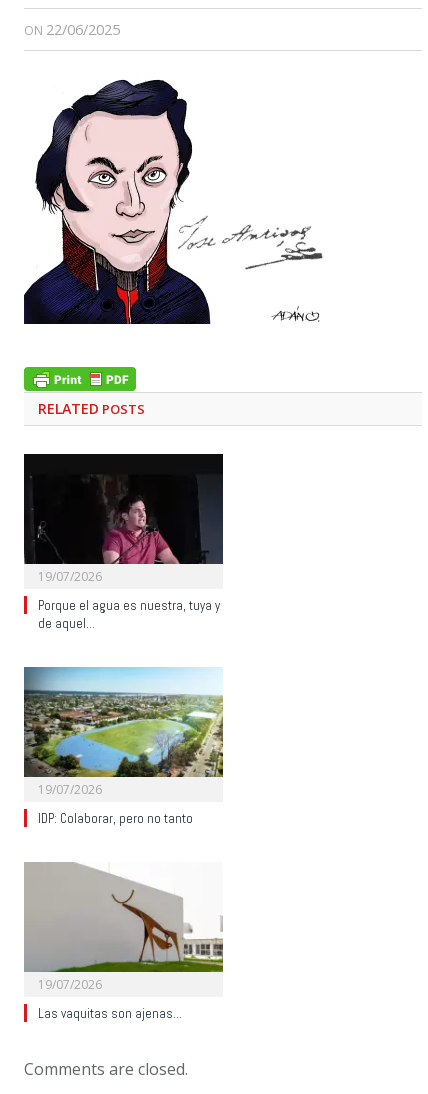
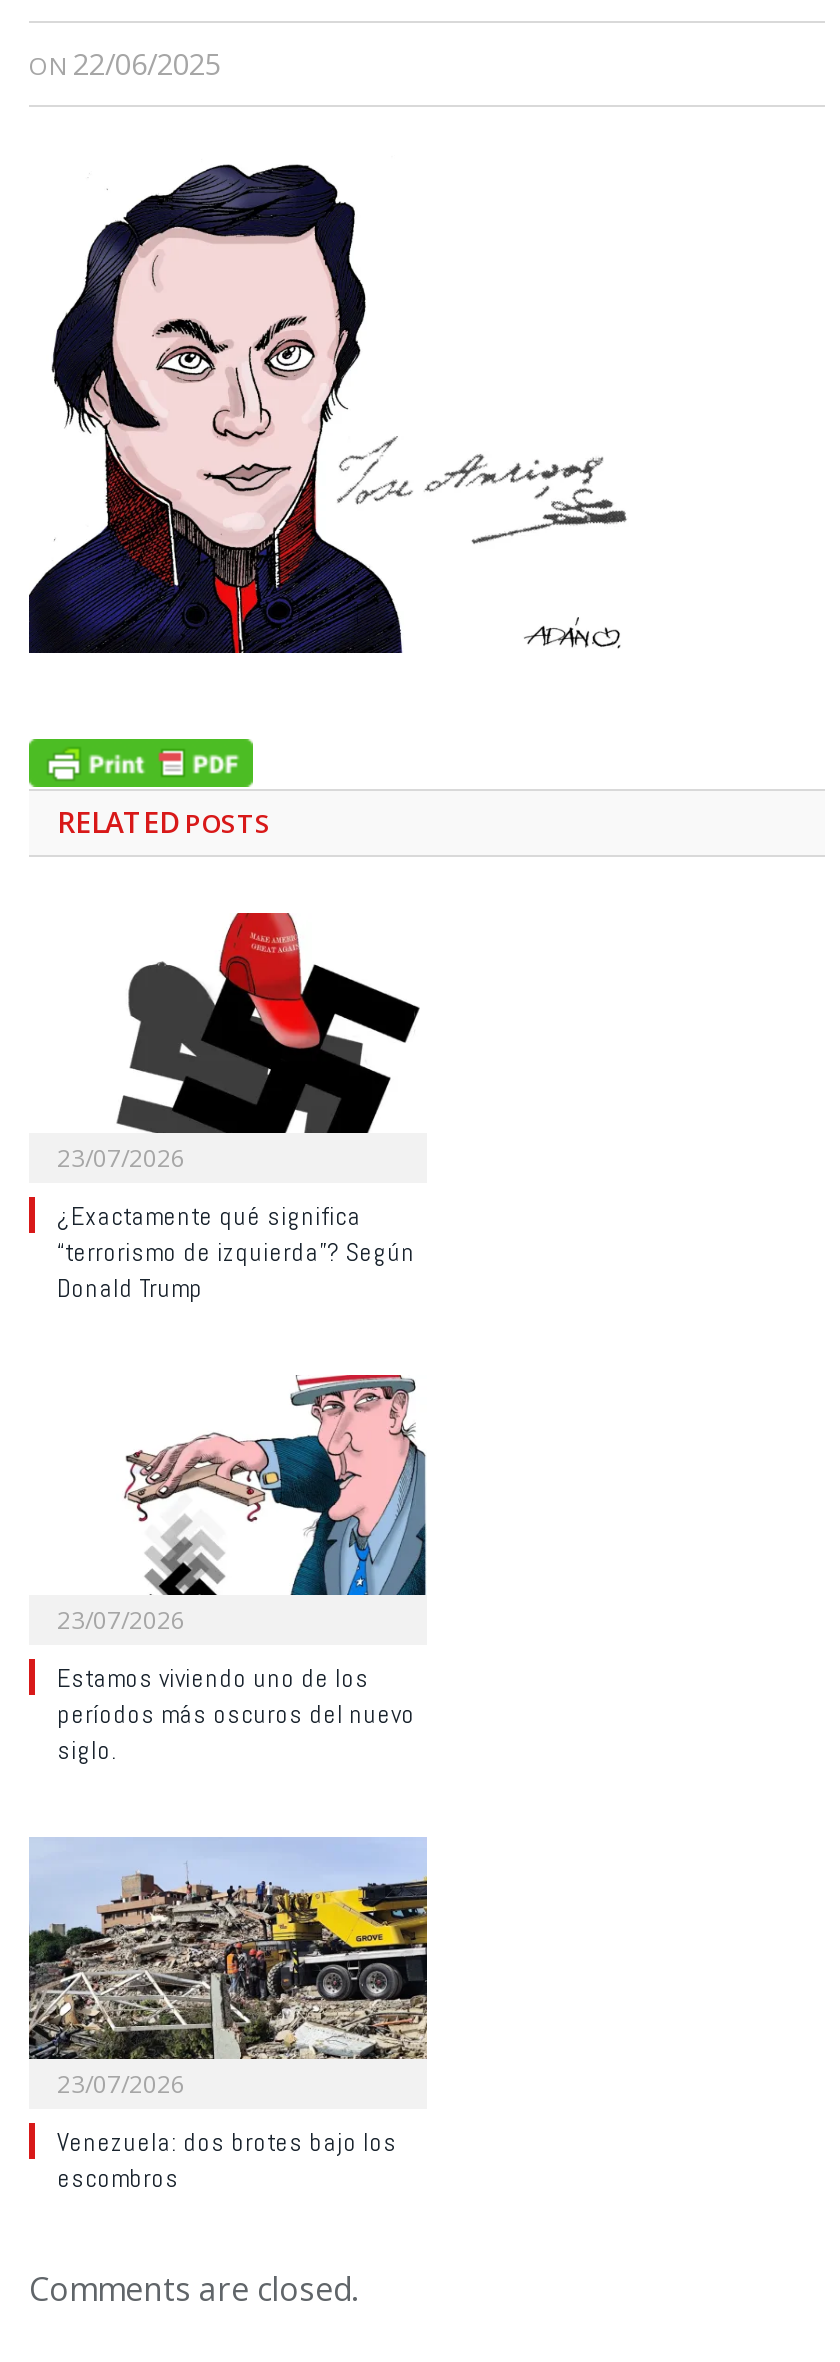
- [image]
- 19/07/2026
+ [image]
+ 23/07/2026

- Porque el agua es nuestra, tuya y
- de aquel…
+ ¿Exactamente qué significa
+ “terrorismo de izquierda”? Según
+ Donald Trump

- [image]
- 19/07/2026
+ [image]
+ 23/07/2026

- IDP: Colaborar, pero no tanto
+ Estamos viviendo uno de los
+ períodos más oscuros del nuevo
+ siglo.

- [image]
- 19/07/2026
+ [image]
+ 23/07/2026

- Las vaquitas son ajenas…
+ Venezuela: dos brotes bajo los
+ escombros
